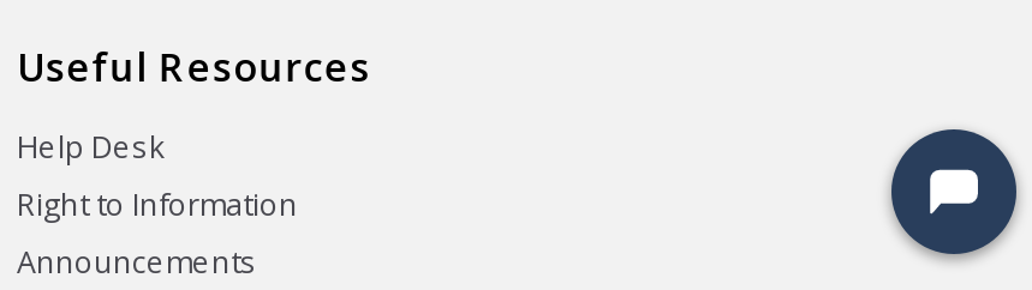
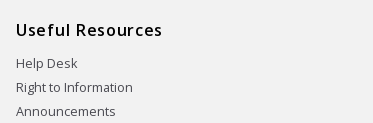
- [image]
